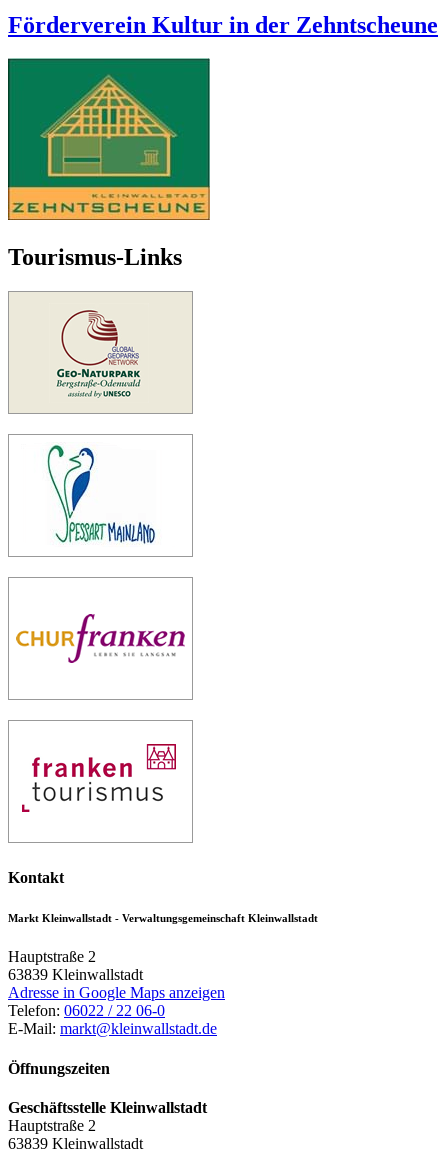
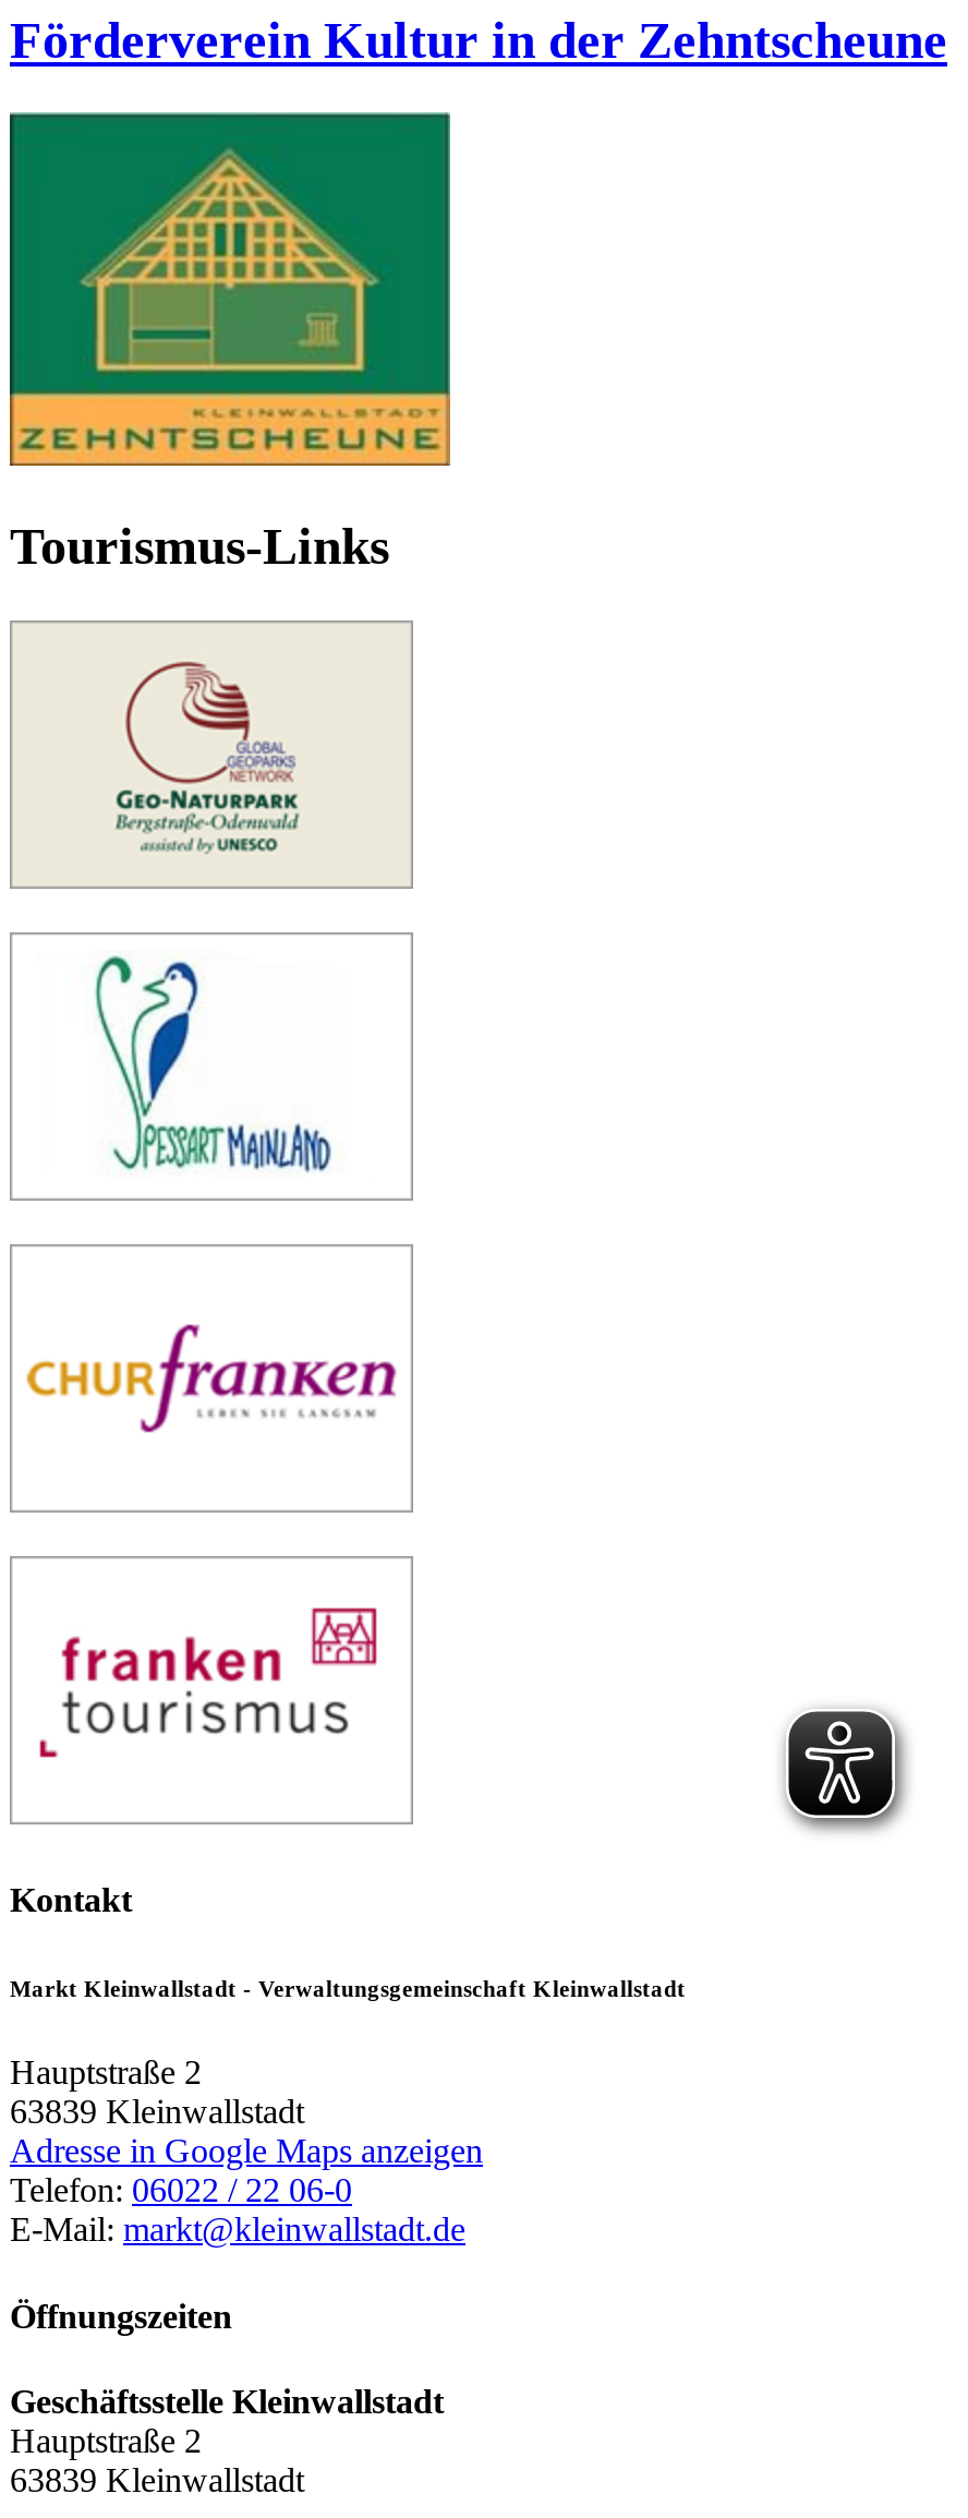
+ [image]
